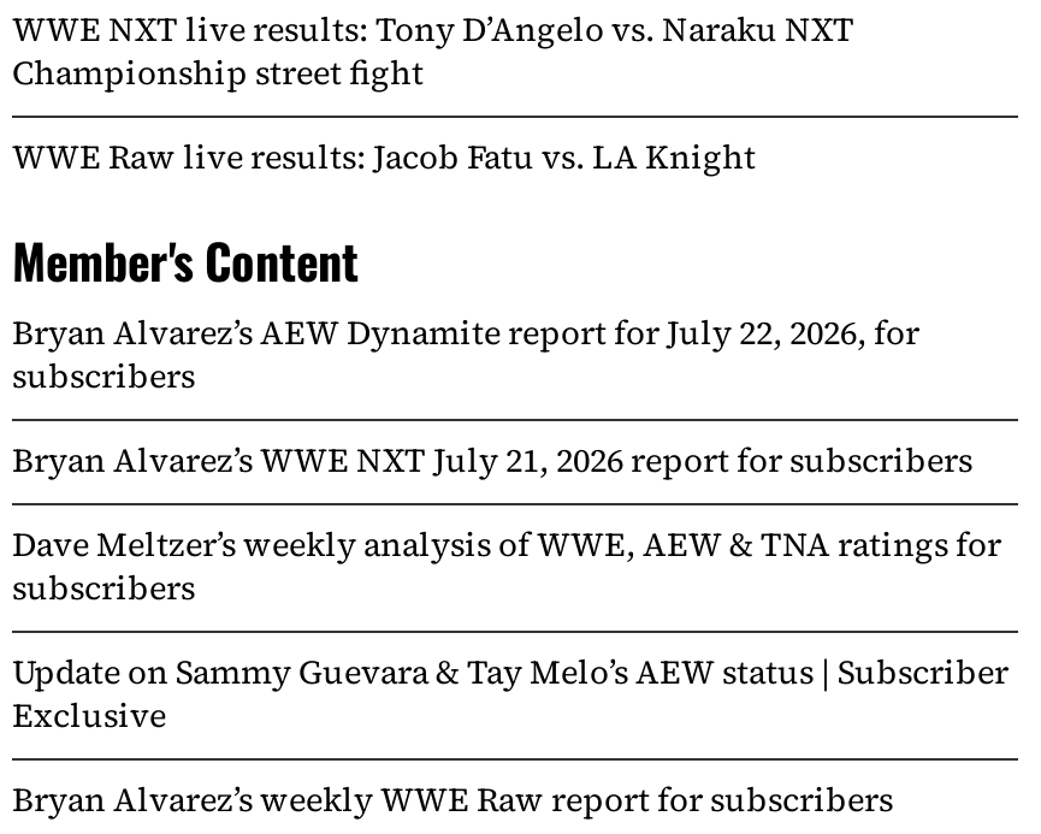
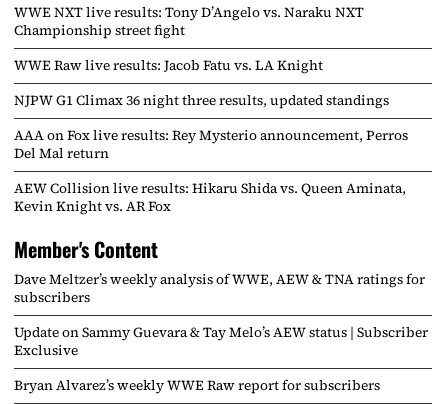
+ NJPW G1 Climax 36 night three results, updated standings
+ AAA on Fox live results: Rey Mysterio announcement, Perros
+ Del Mal return
+ AEW Collision live results: Hikaru Shida vs. Queen Aminata,
+ Kevin Knight vs. AR Fox

moved down: Member's Content

- Bryan Alvarez’s AEW Dynamite report for July 22, 2026, for
- subscribers
- Bryan Alvarez’s WWE NXT July 21, 2026 report for subscribers
